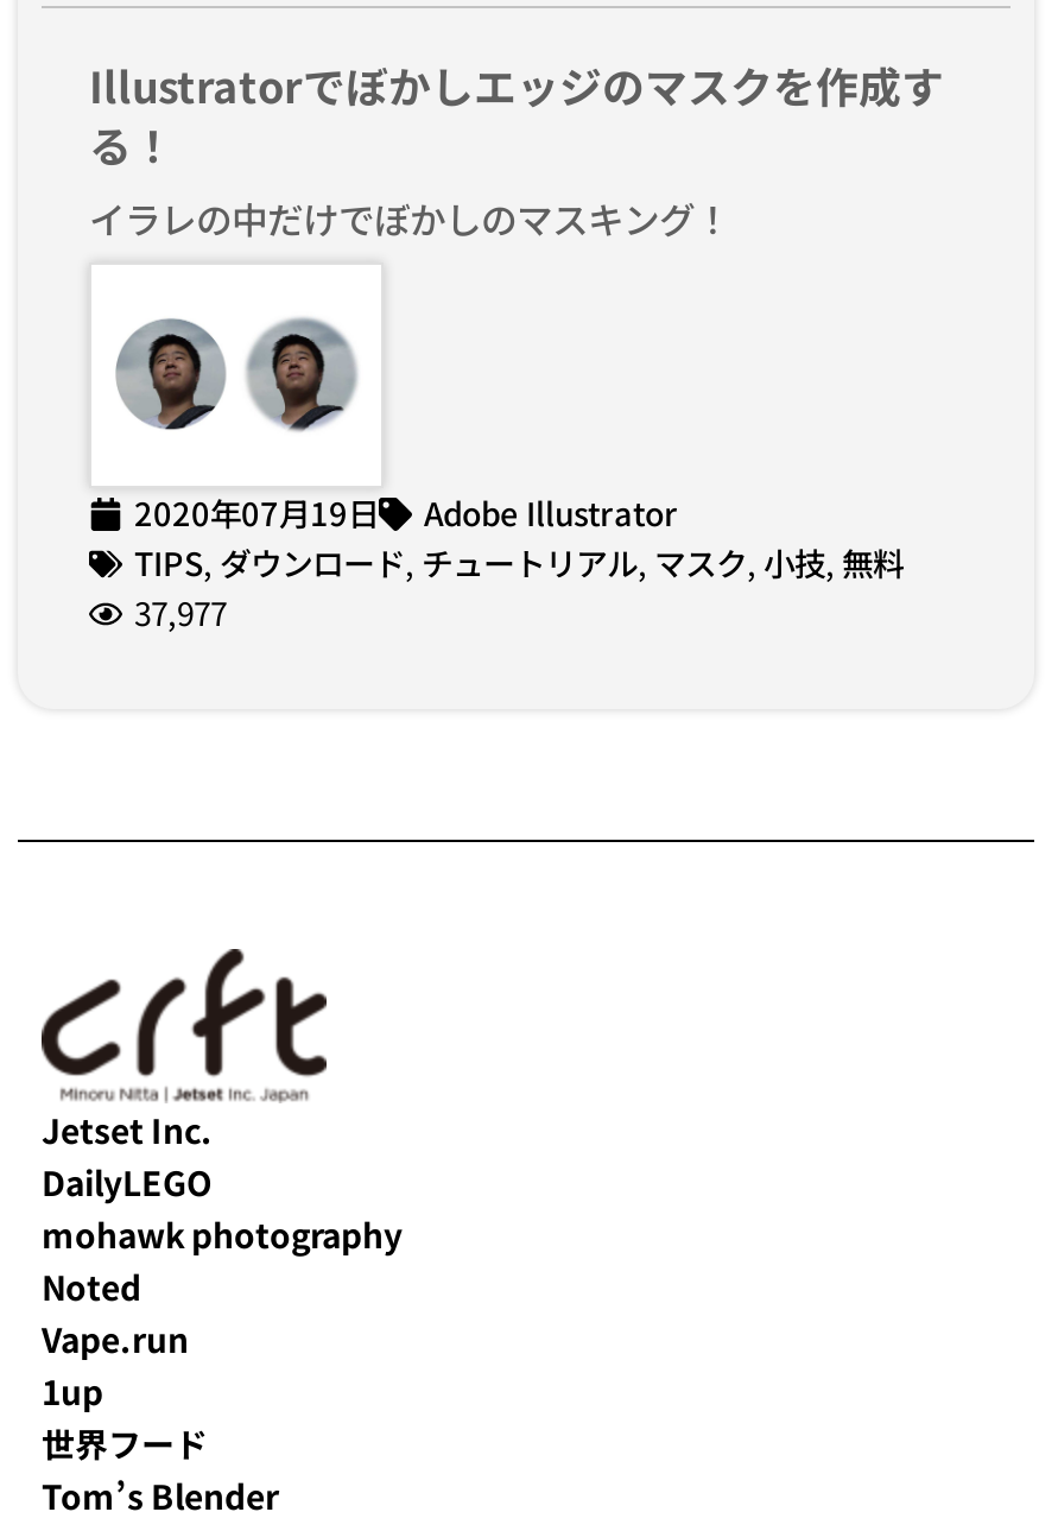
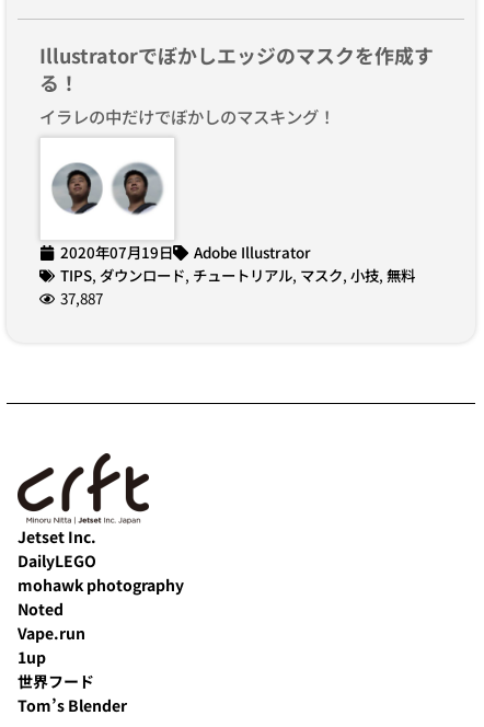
- 37,977
+ 37,887
